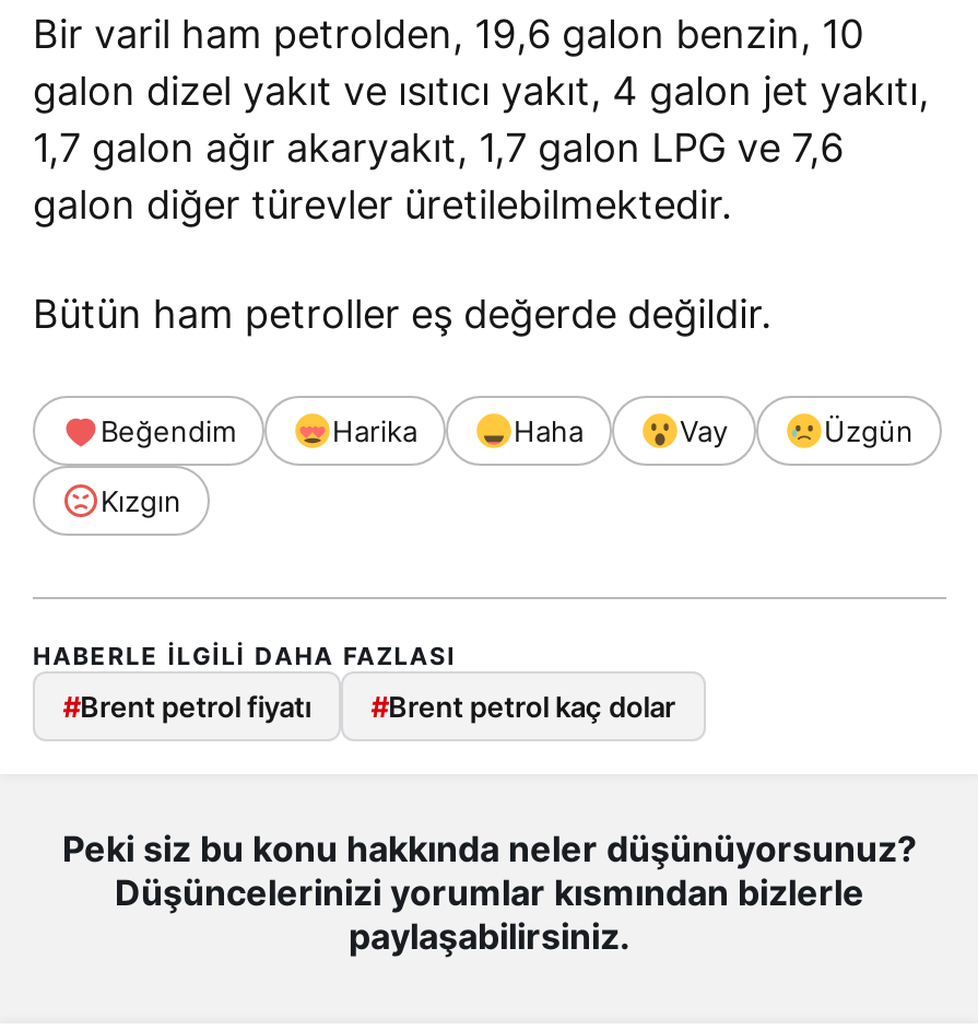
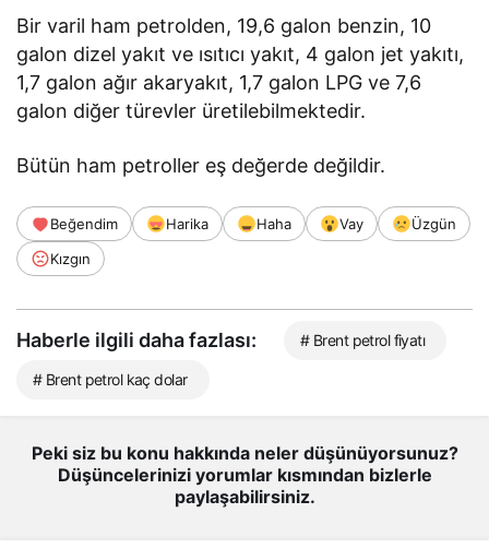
- HABERLE ILGILI DAHA FAZLASI
+ Haberle ilgili daha fazlası:
+ # Brent petrol fiyatı

- #Brent petrol fiyatı
- #Brent petrol kaç dolar
+ # Brent petrol kaç dolar
